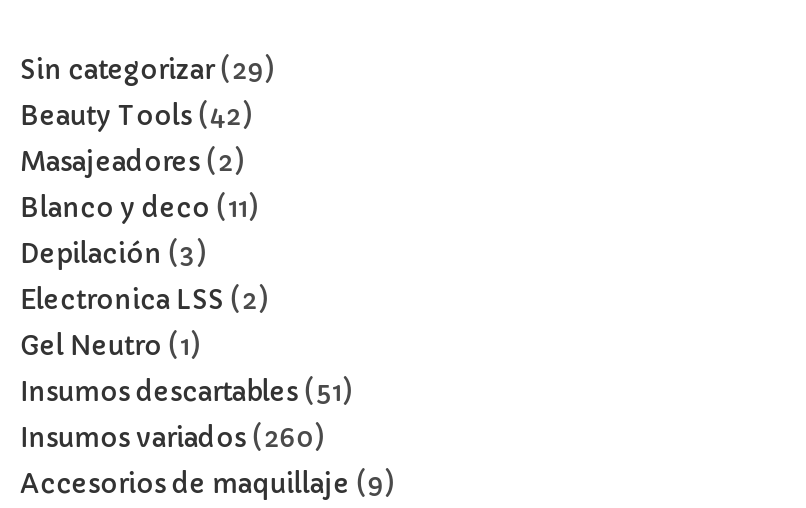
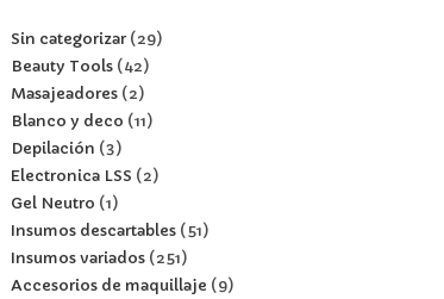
- Insumos variados 260
+ Insumos variados 251
